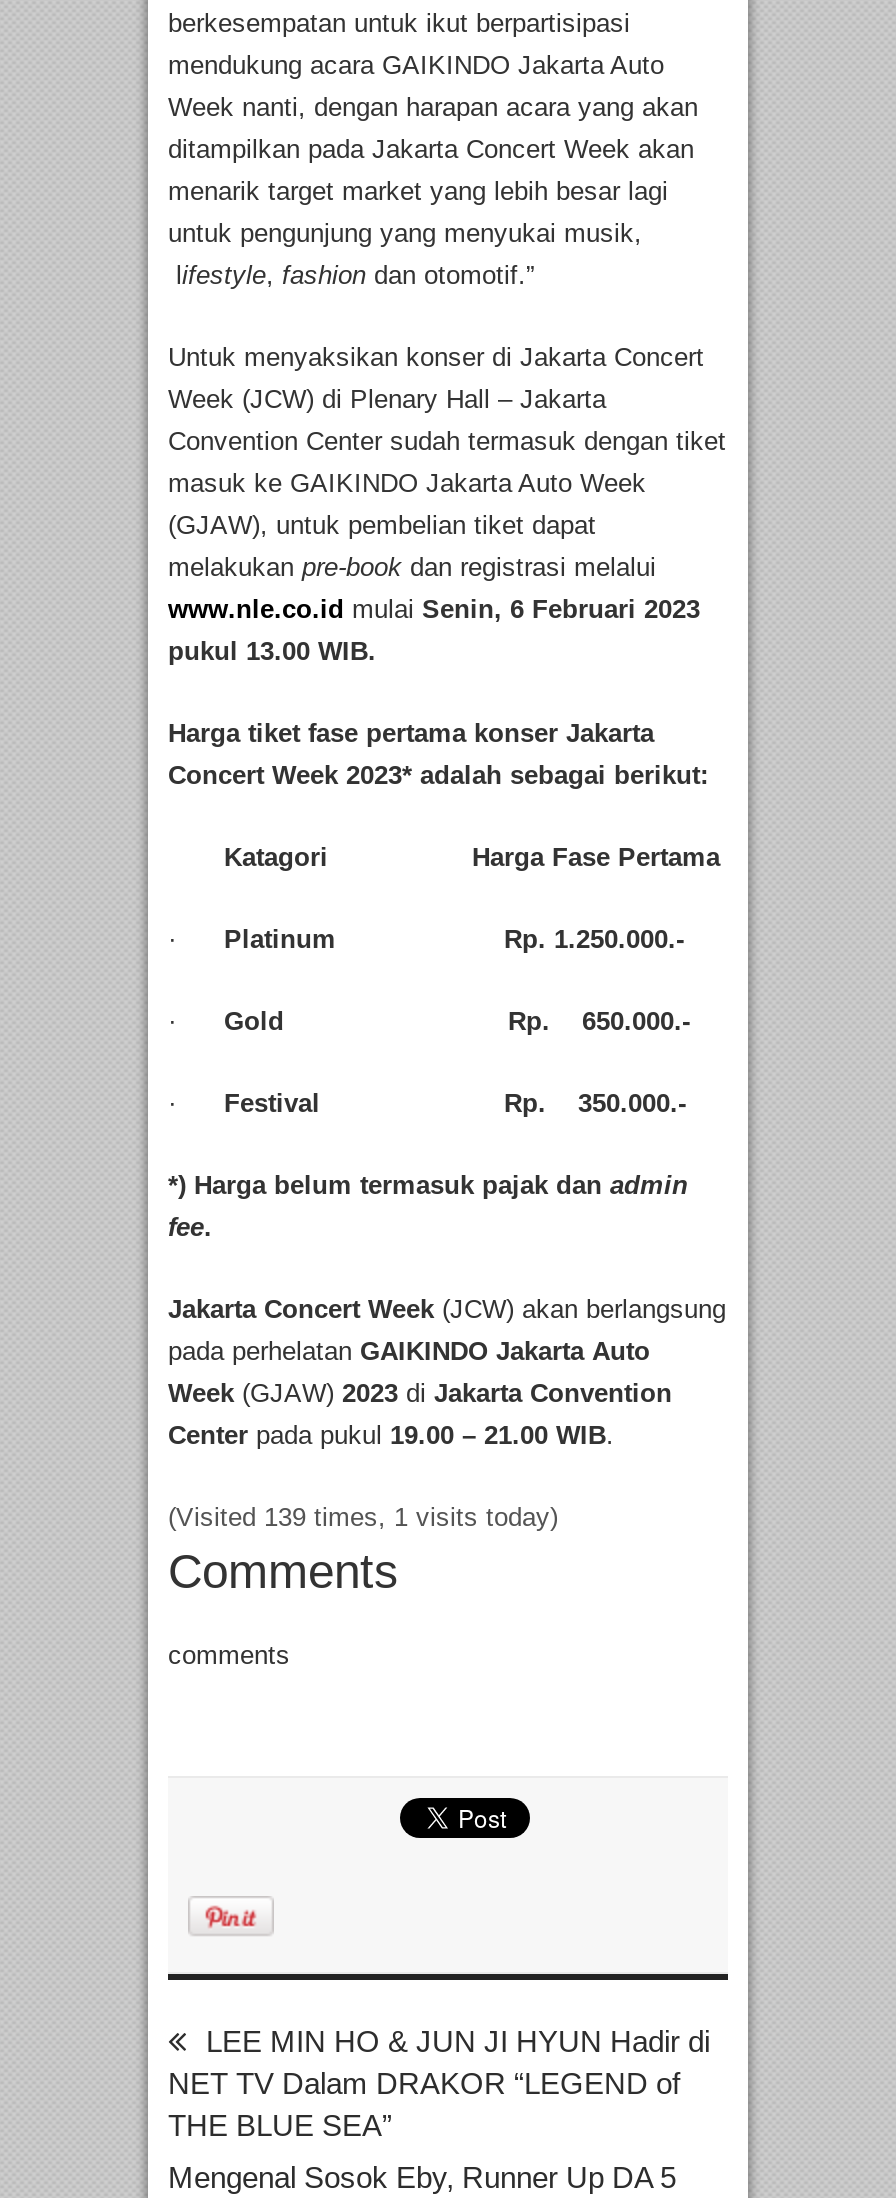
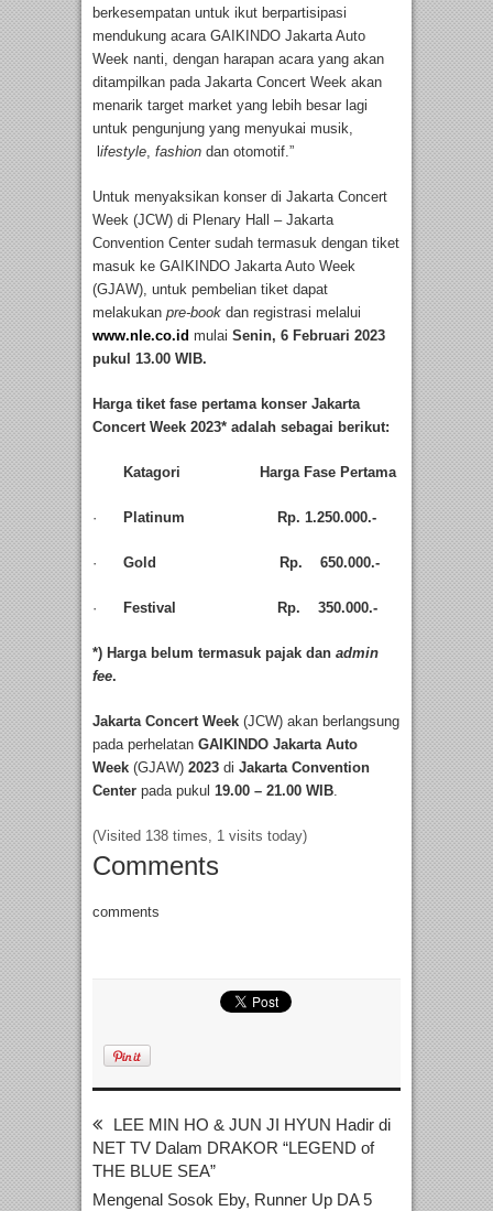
- (Visited 139 times, 1 visits today)
+ (Visited 138 times, 1 visits today)
